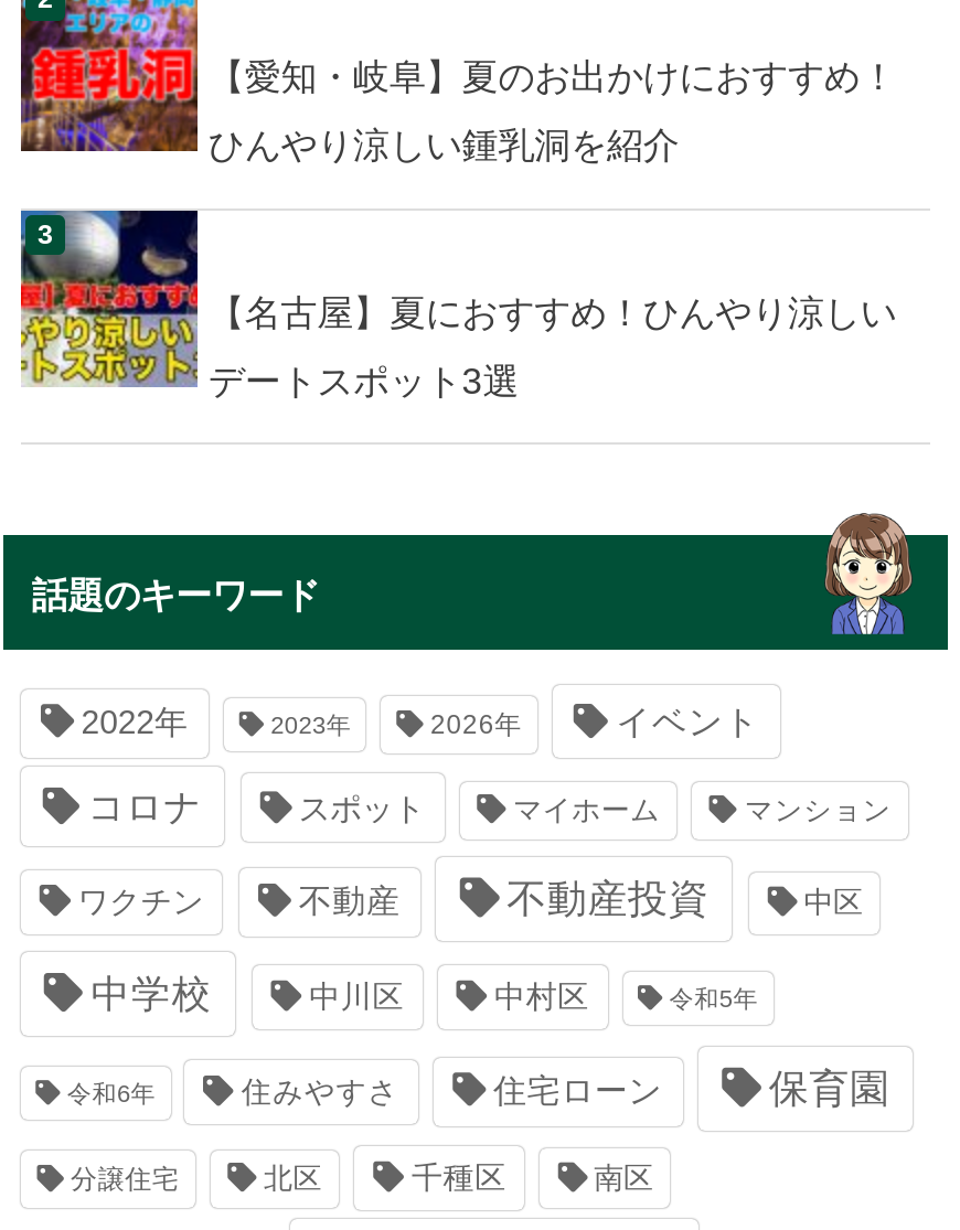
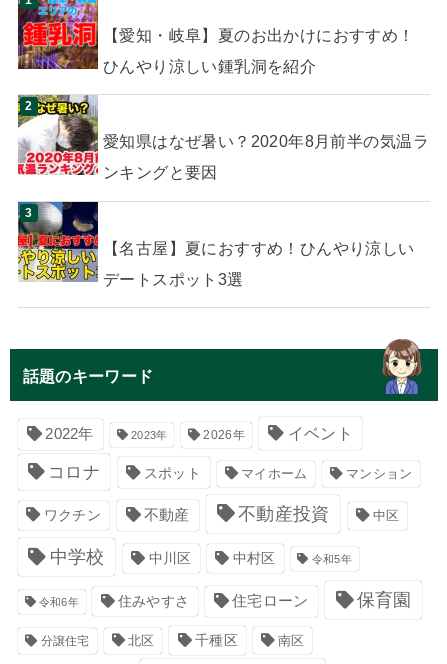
+ [image]
+ 愛知県はなぜ暑い？2020年8月前半の気温ラ
+ ンキングと要因
